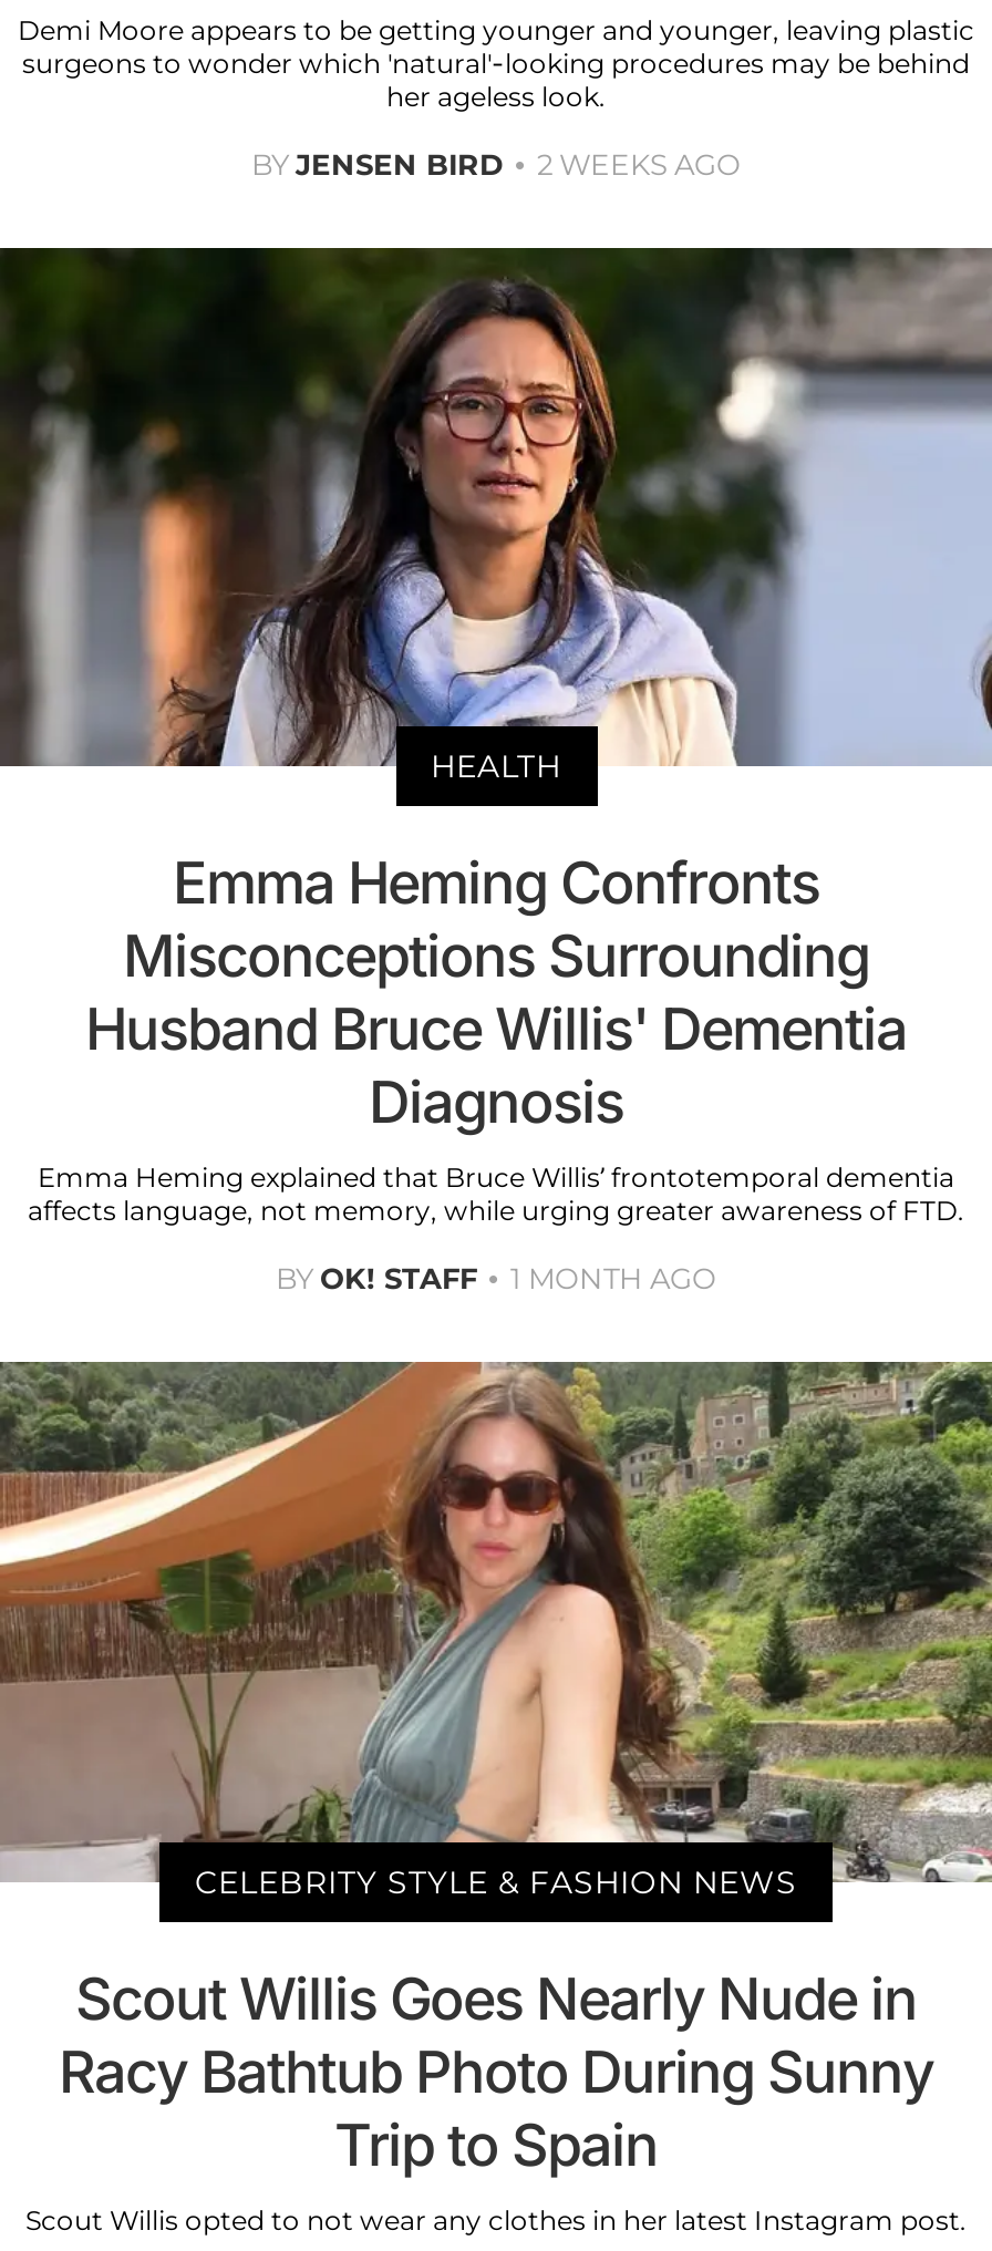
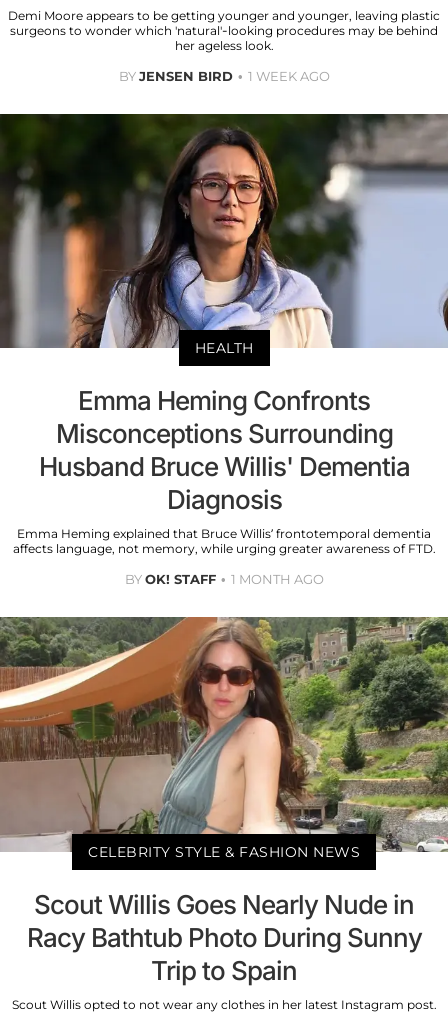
- BY JENSEN BIRD 2 WEEKS AGO
+ BY JENSEN BIRD 1 WEEK AGO
